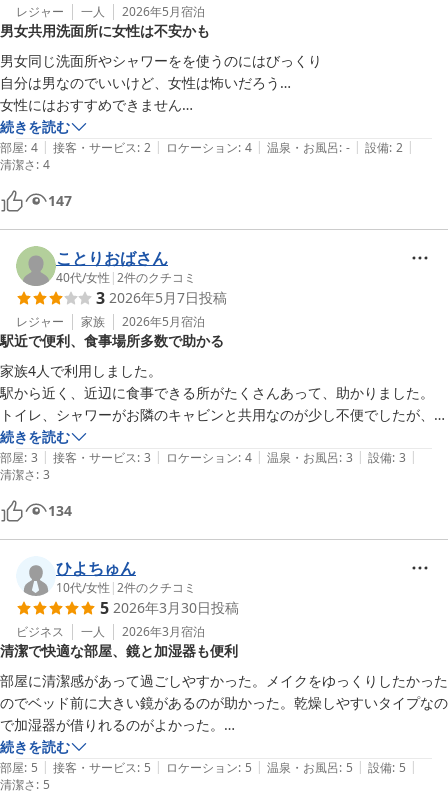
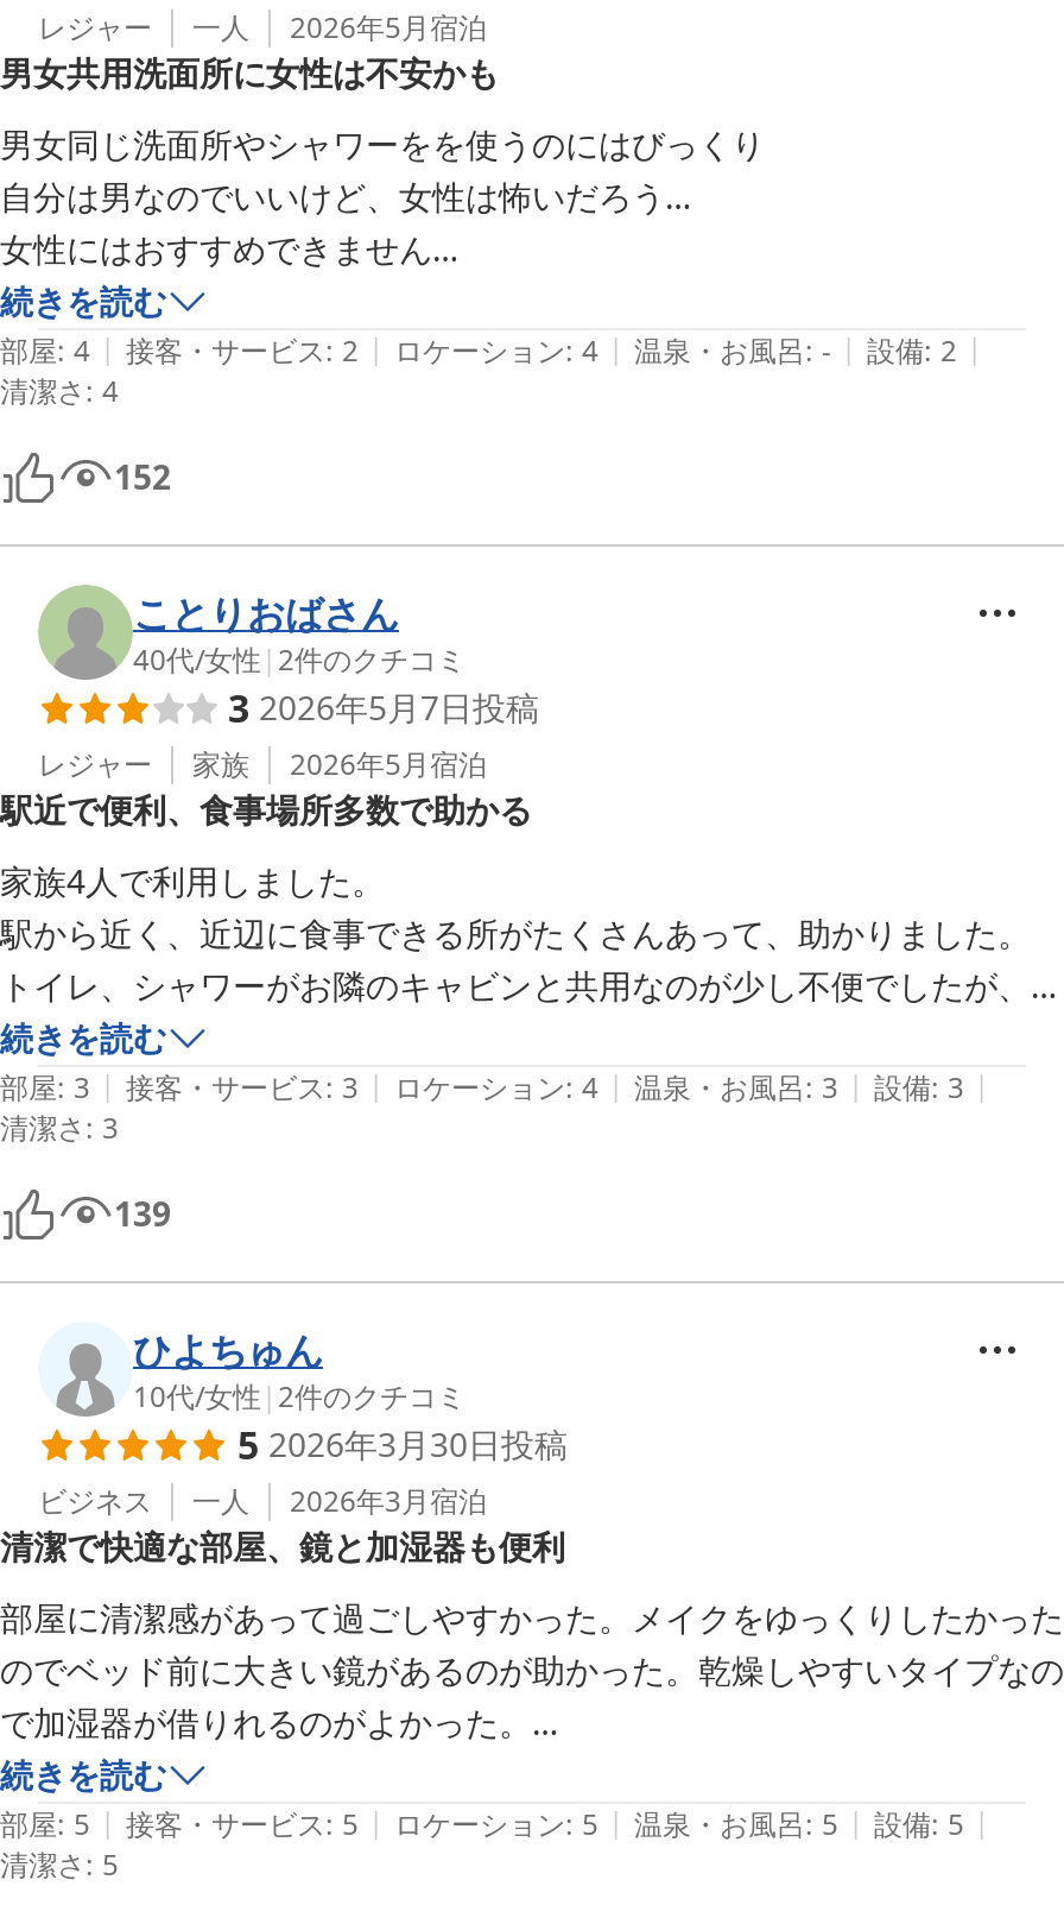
- 147
+ 152

- 134
+ 139
